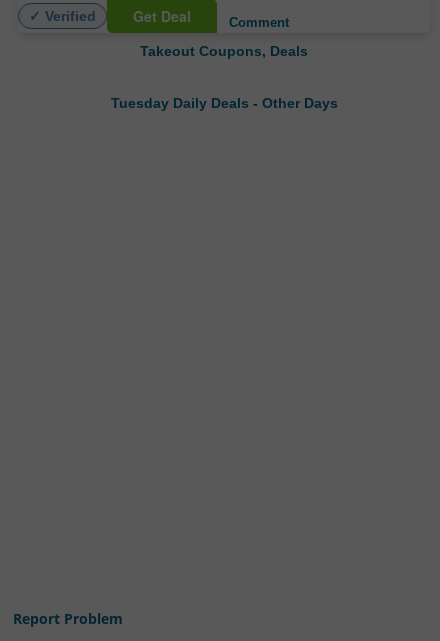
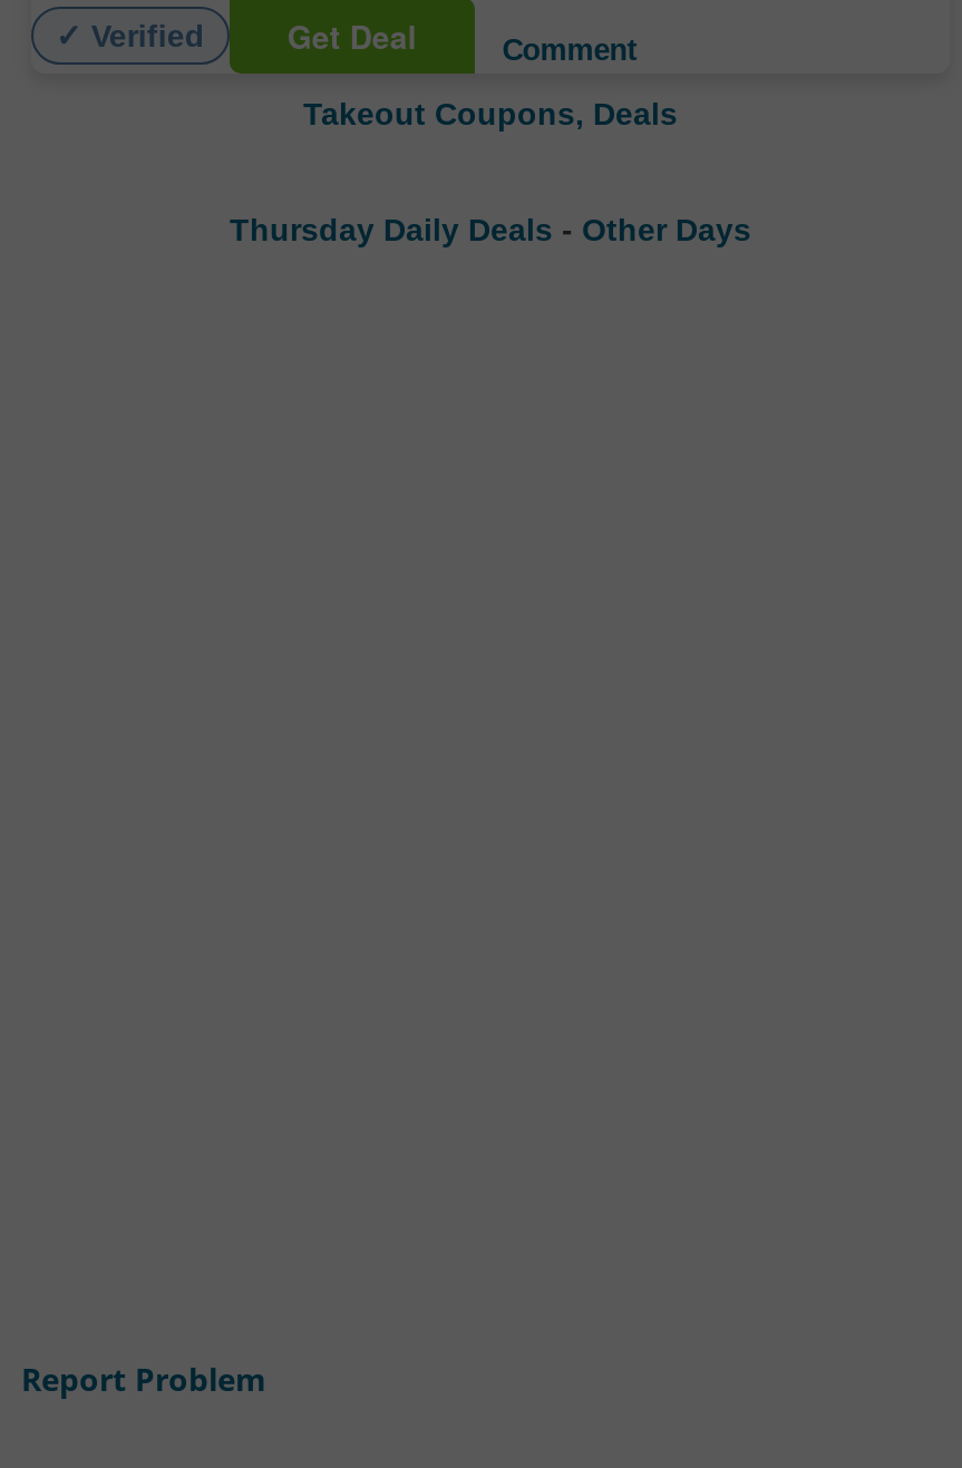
- Tuesday Daily Deals - Other Days
+ Thursday Daily Deals - Other Days
